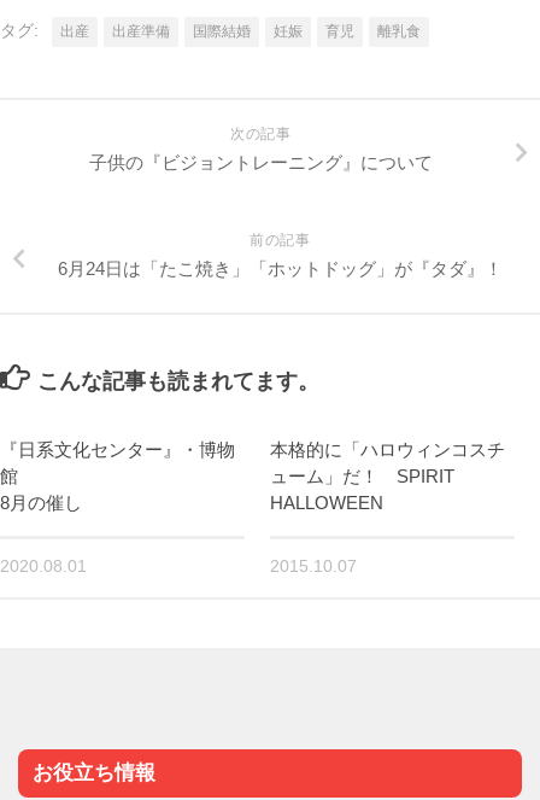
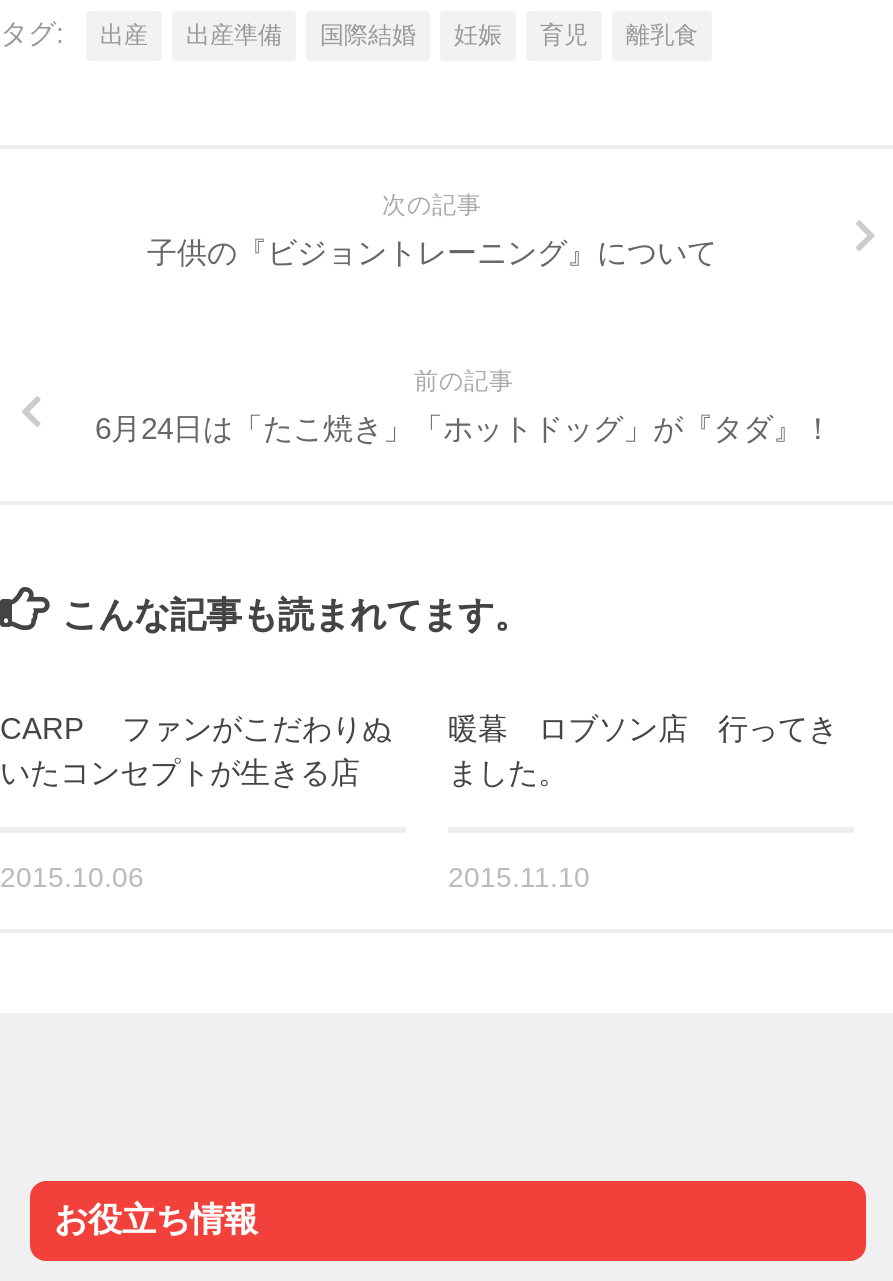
- 『日系文化センター』・博物
- 館
- 8月の催し
+ CARP ファンがこだわりぬ
+ いたコンセプトが生きる店

- 本格的に「ハロウィンコスチ
- ューム」だ！ SPIRIT
- HALLOWEEN
+ 暖暮 ロブソン店 行ってき
+ ました。

- 2020.08.01
+ 2015.10.06

- 2015.10.07
+ 2015.11.10
